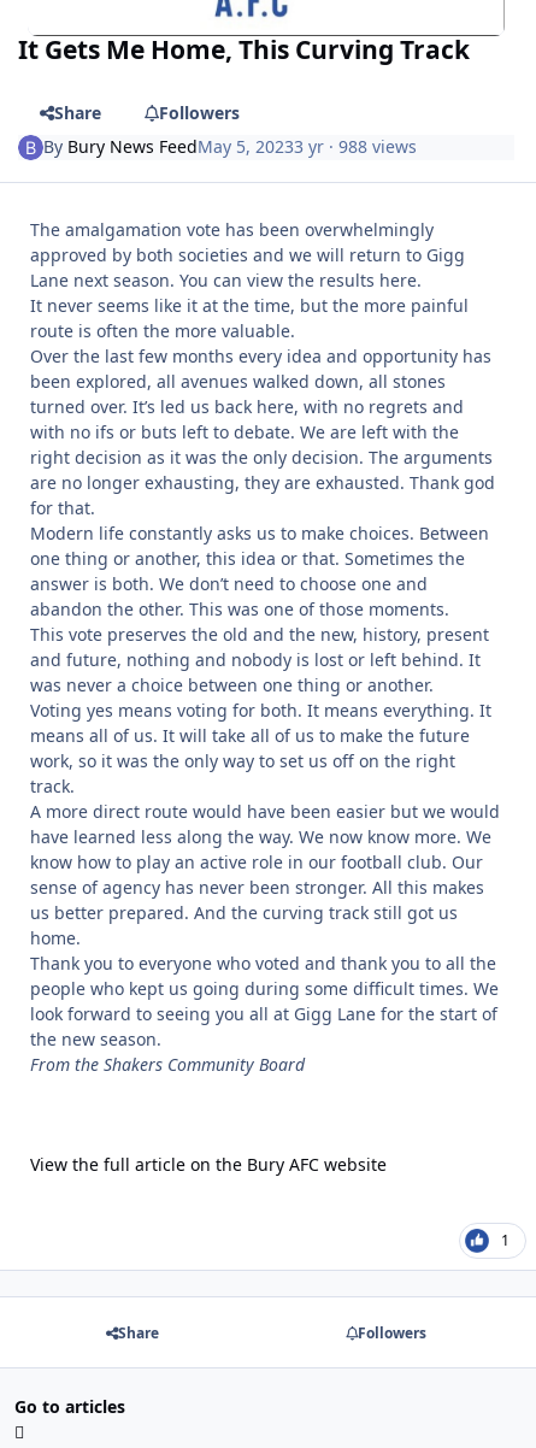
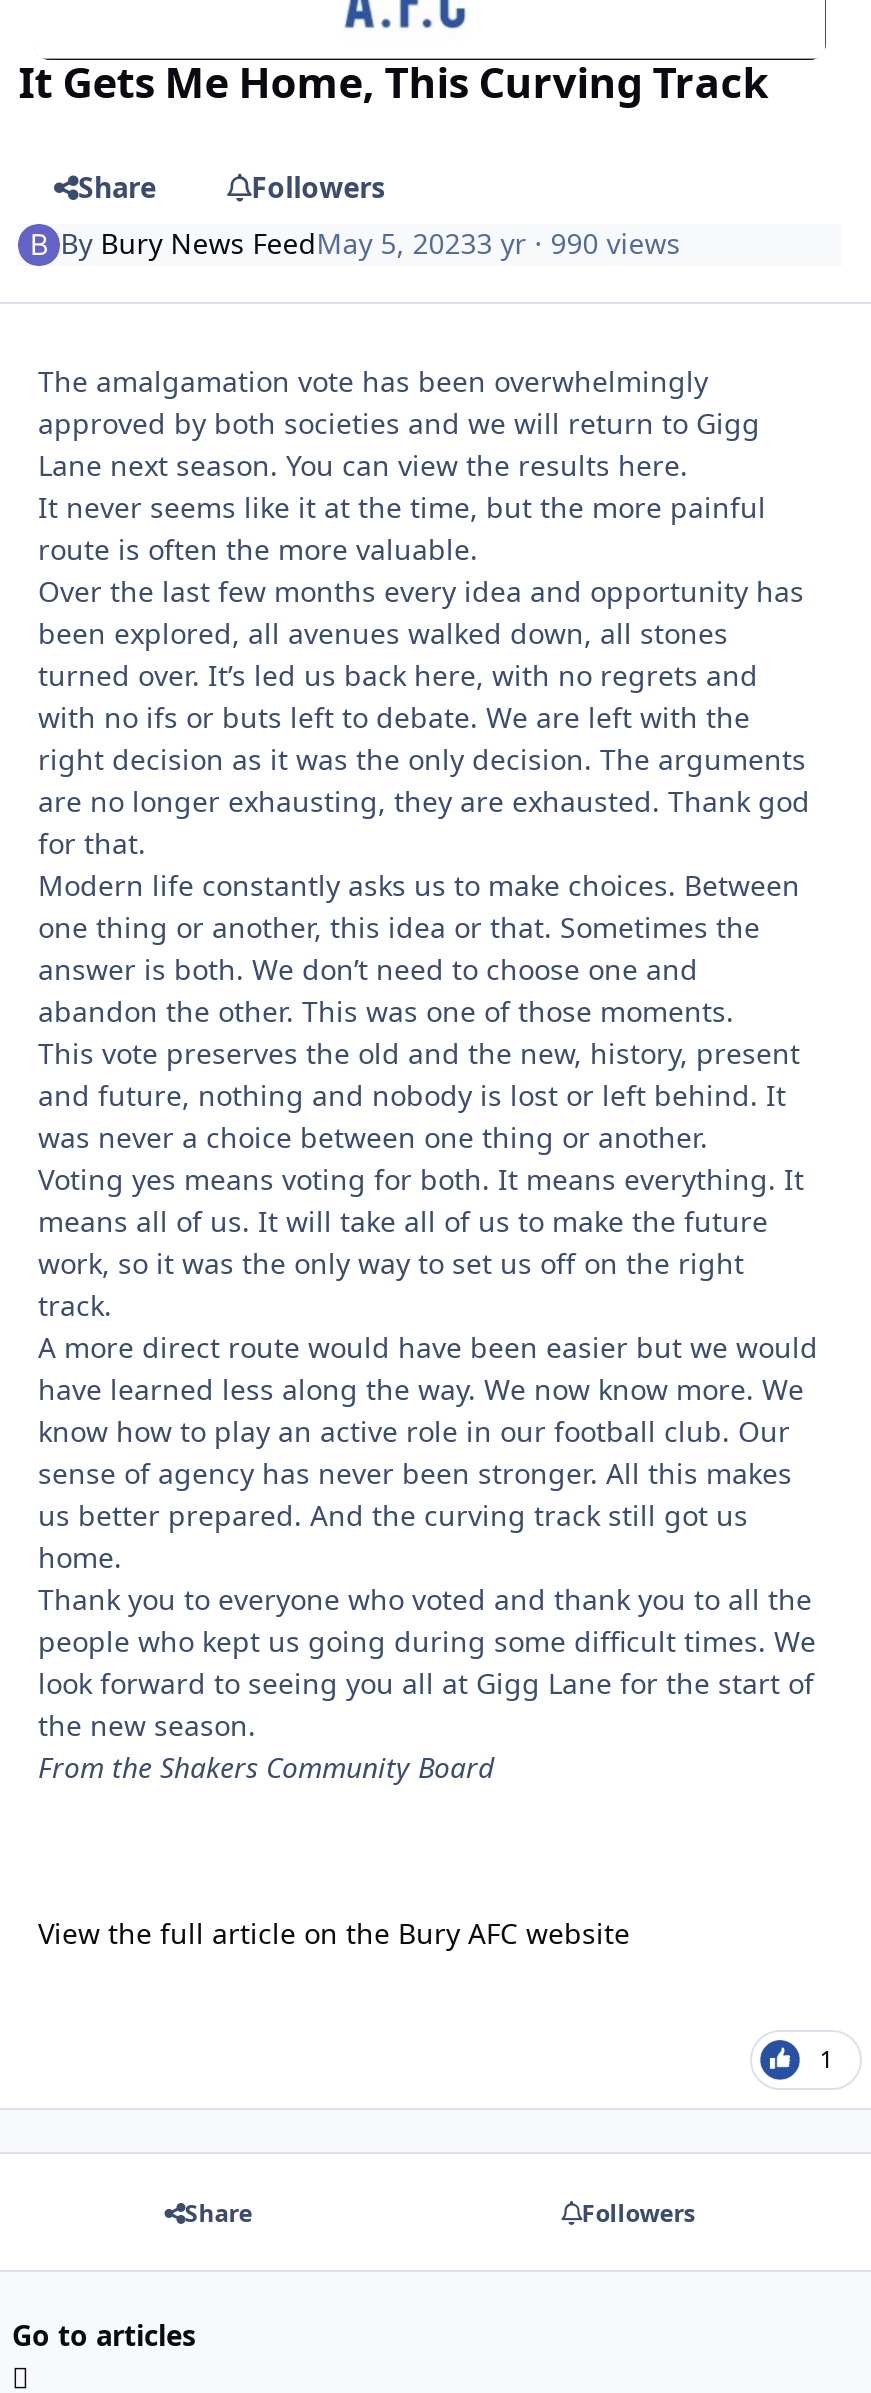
- By Bury News FeedMay 5, 20233 yr · 988 views
+ By Bury News FeedMay 5, 20233 yr · 990 views
